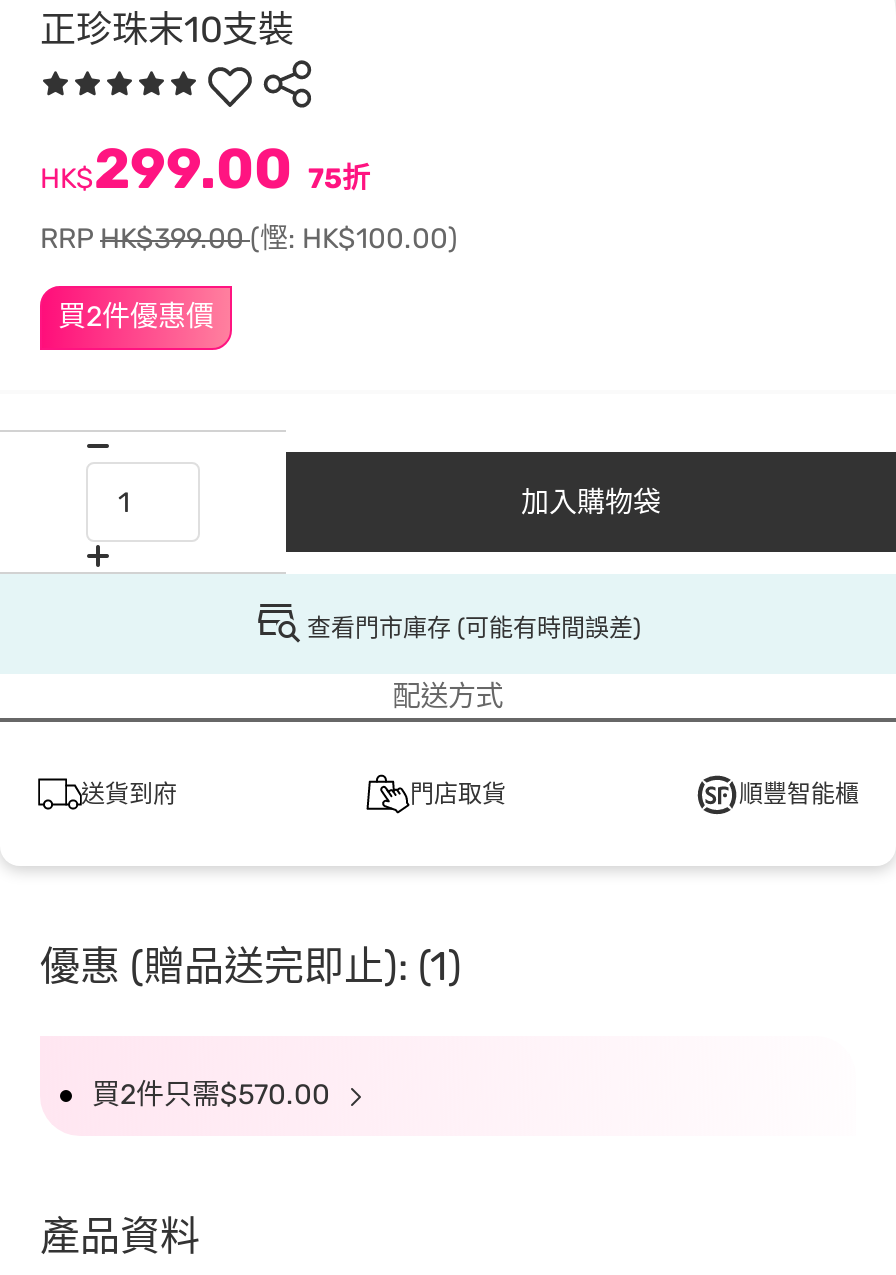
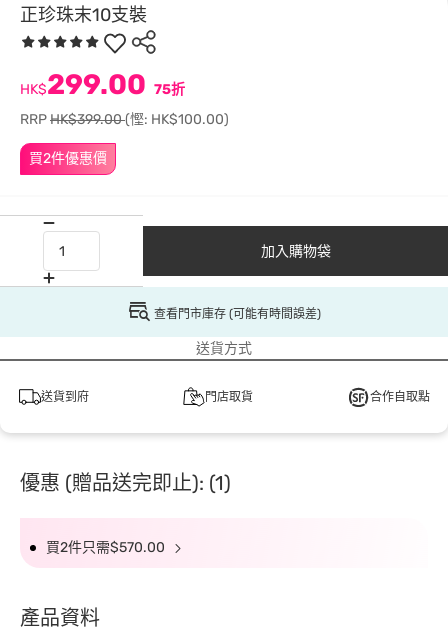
- 配送方式
+ 送貨方式

- 順豐智能櫃
+ 合作自取點
